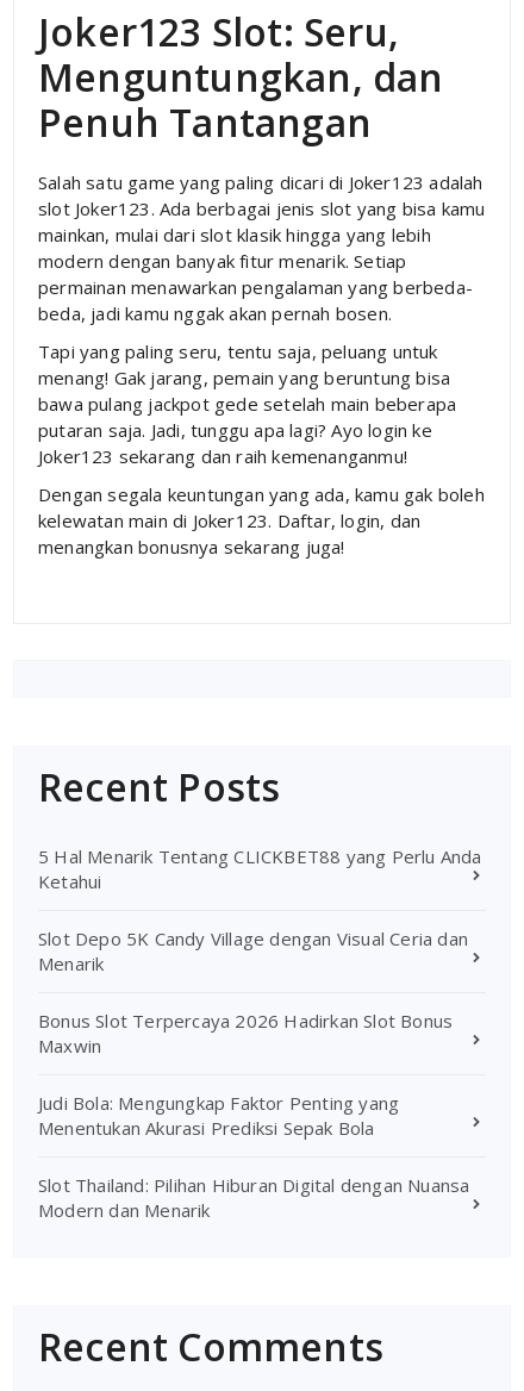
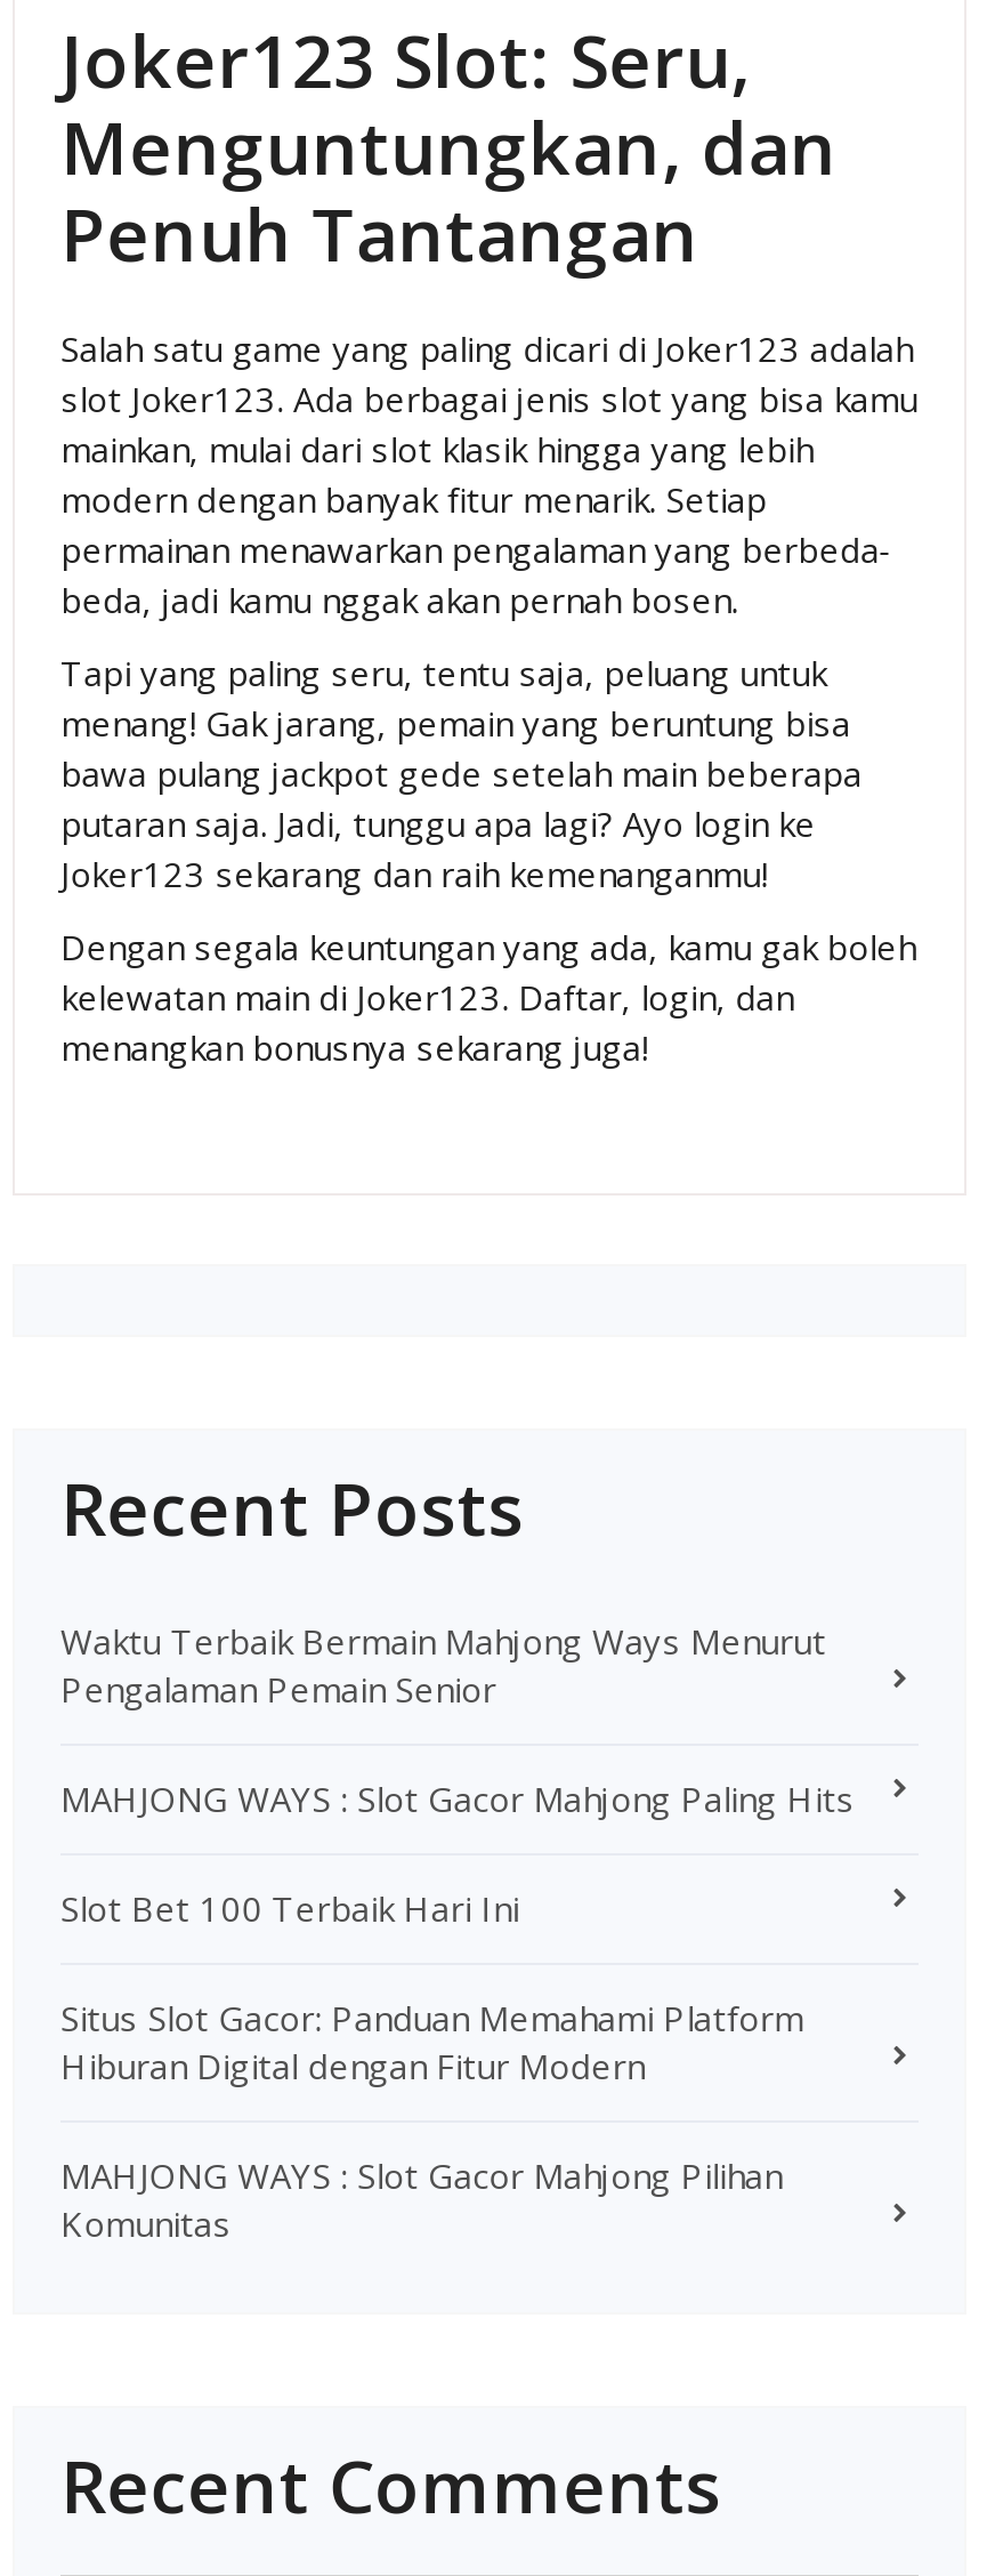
- 5 Hal Menarik Tentang CLICKBET88 yang Perlu Anda
- Ketahui
+ Waktu Terbaik Bermain Mahjong Ways Menurut
+ Pengalaman Pemain Senior

- Slot Depo 5K Candy Village dengan Visual Ceria dan
- Menarik
+ MAHJONG WAYS : Slot Gacor Mahjong Paling Hits

- Bonus Slot Terpercaya 2026 Hadirkan Slot Bonus
- Maxwin
+ Slot Bet 100 Terbaik Hari Ini

- Judi Bola: Mengungkap Faktor Penting yang
- Menentukan Akurasi Prediksi Sepak Bola
+ Situs Slot Gacor: Panduan Memahami Platform
+ Hiburan Digital dengan Fitur Modern

- Slot Thailand: Pilihan Hiburan Digital dengan Nuansa
- Modern dan Menarik
+ MAHJONG WAYS : Slot Gacor Mahjong Pilihan
+ Komunitas
